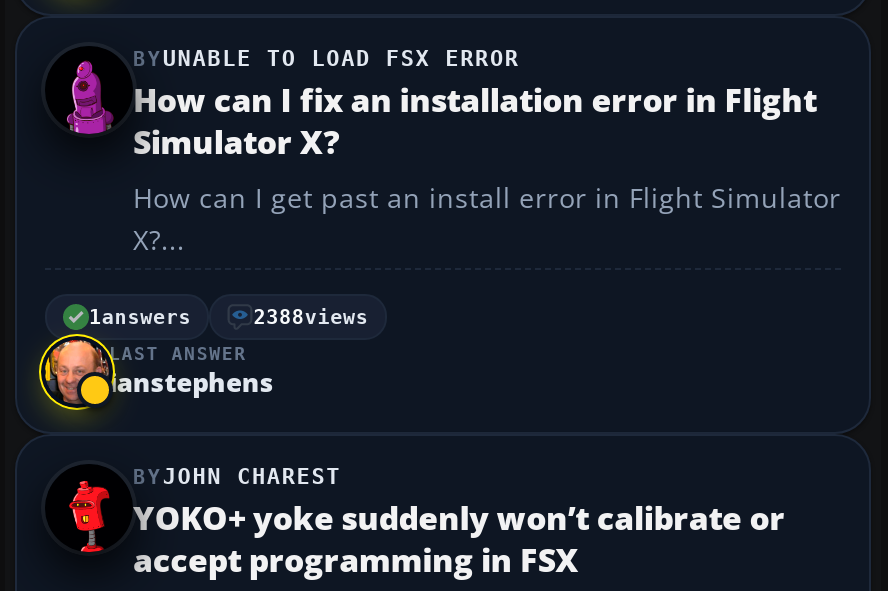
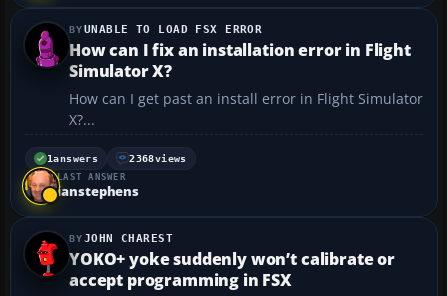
- 2388views
+ 2368views
